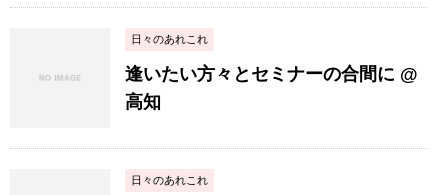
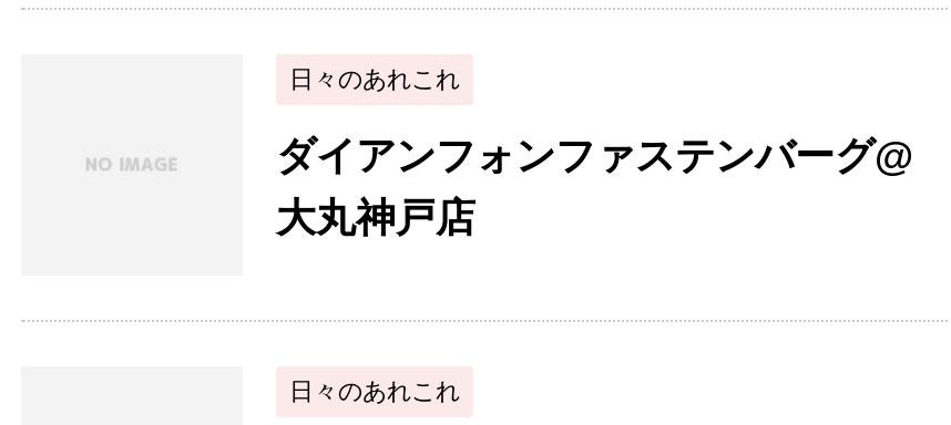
- 逢いたい方々とセミナーの合間に @
- 高知
+ ダイアンフォンファステンバーグ@
+ 大丸神戸店
